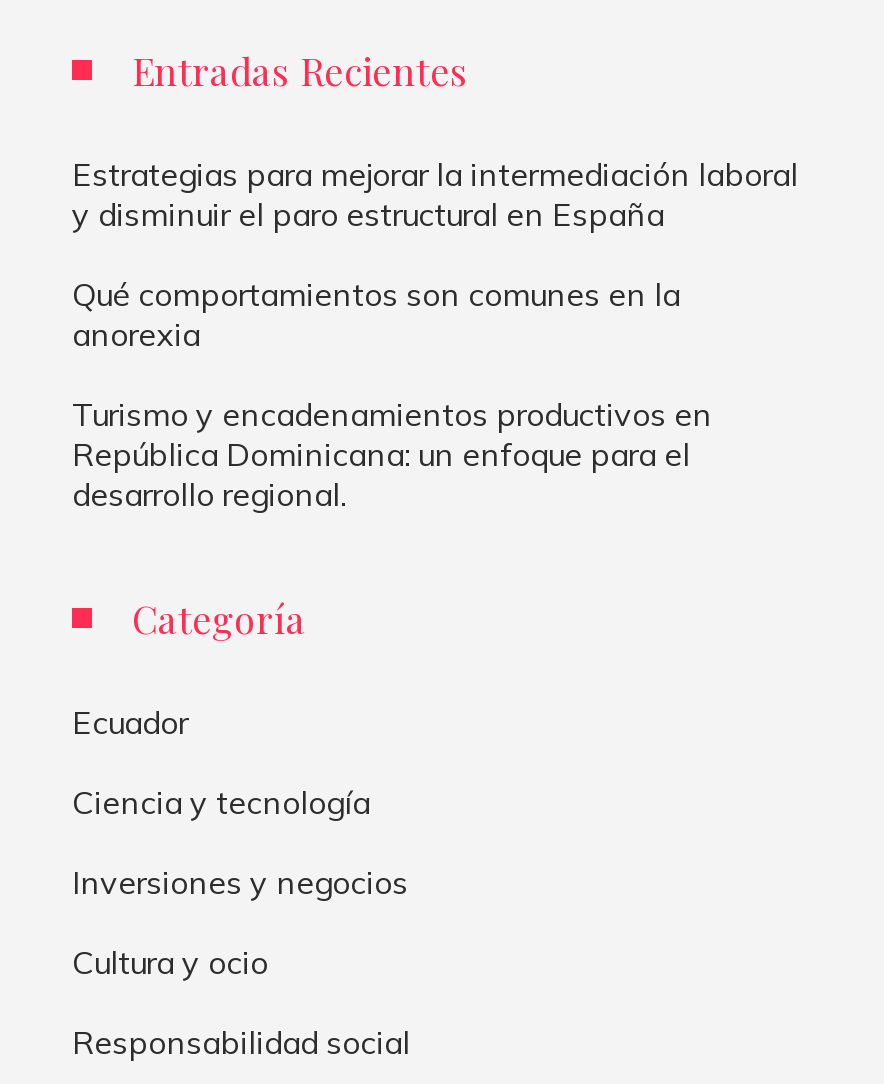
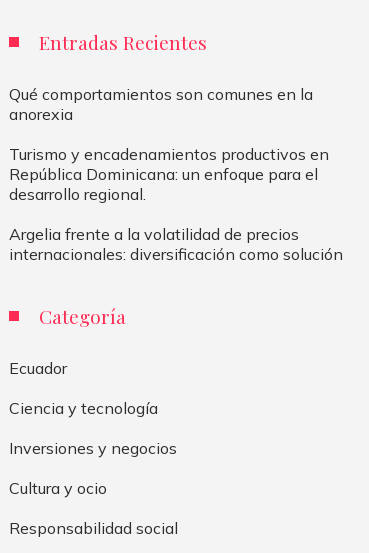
- Estrategias para mejorar la intermediación laboral
- y disminuir el paro estructural en España

moved up: Qué comportamientos son comunes en la | anorexia | Turismo y encadenamientos productivos en | República Dominicana: un enfoque para el | desarrollo regional.

+ Argelia frente a la volatilidad de precios
+ internacionales: diversificación como solución
